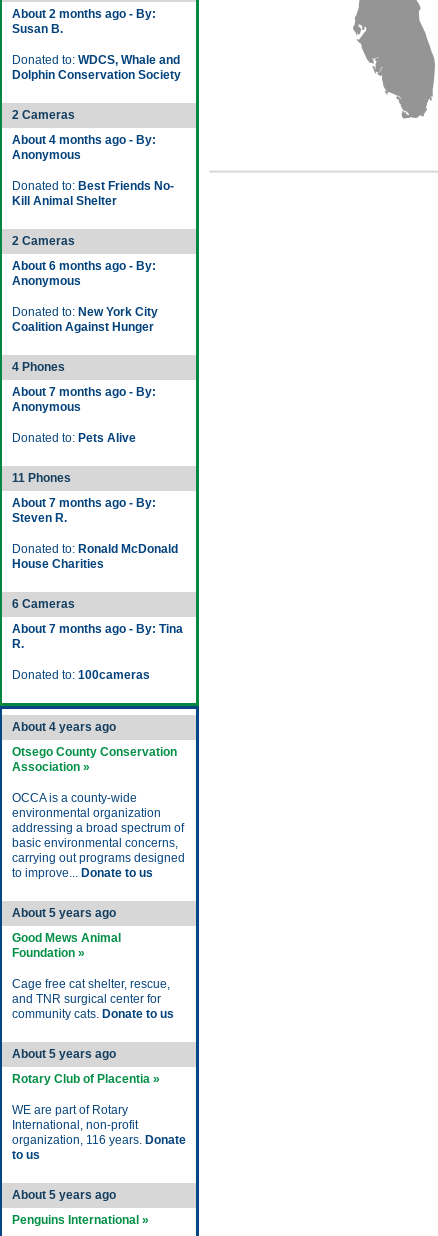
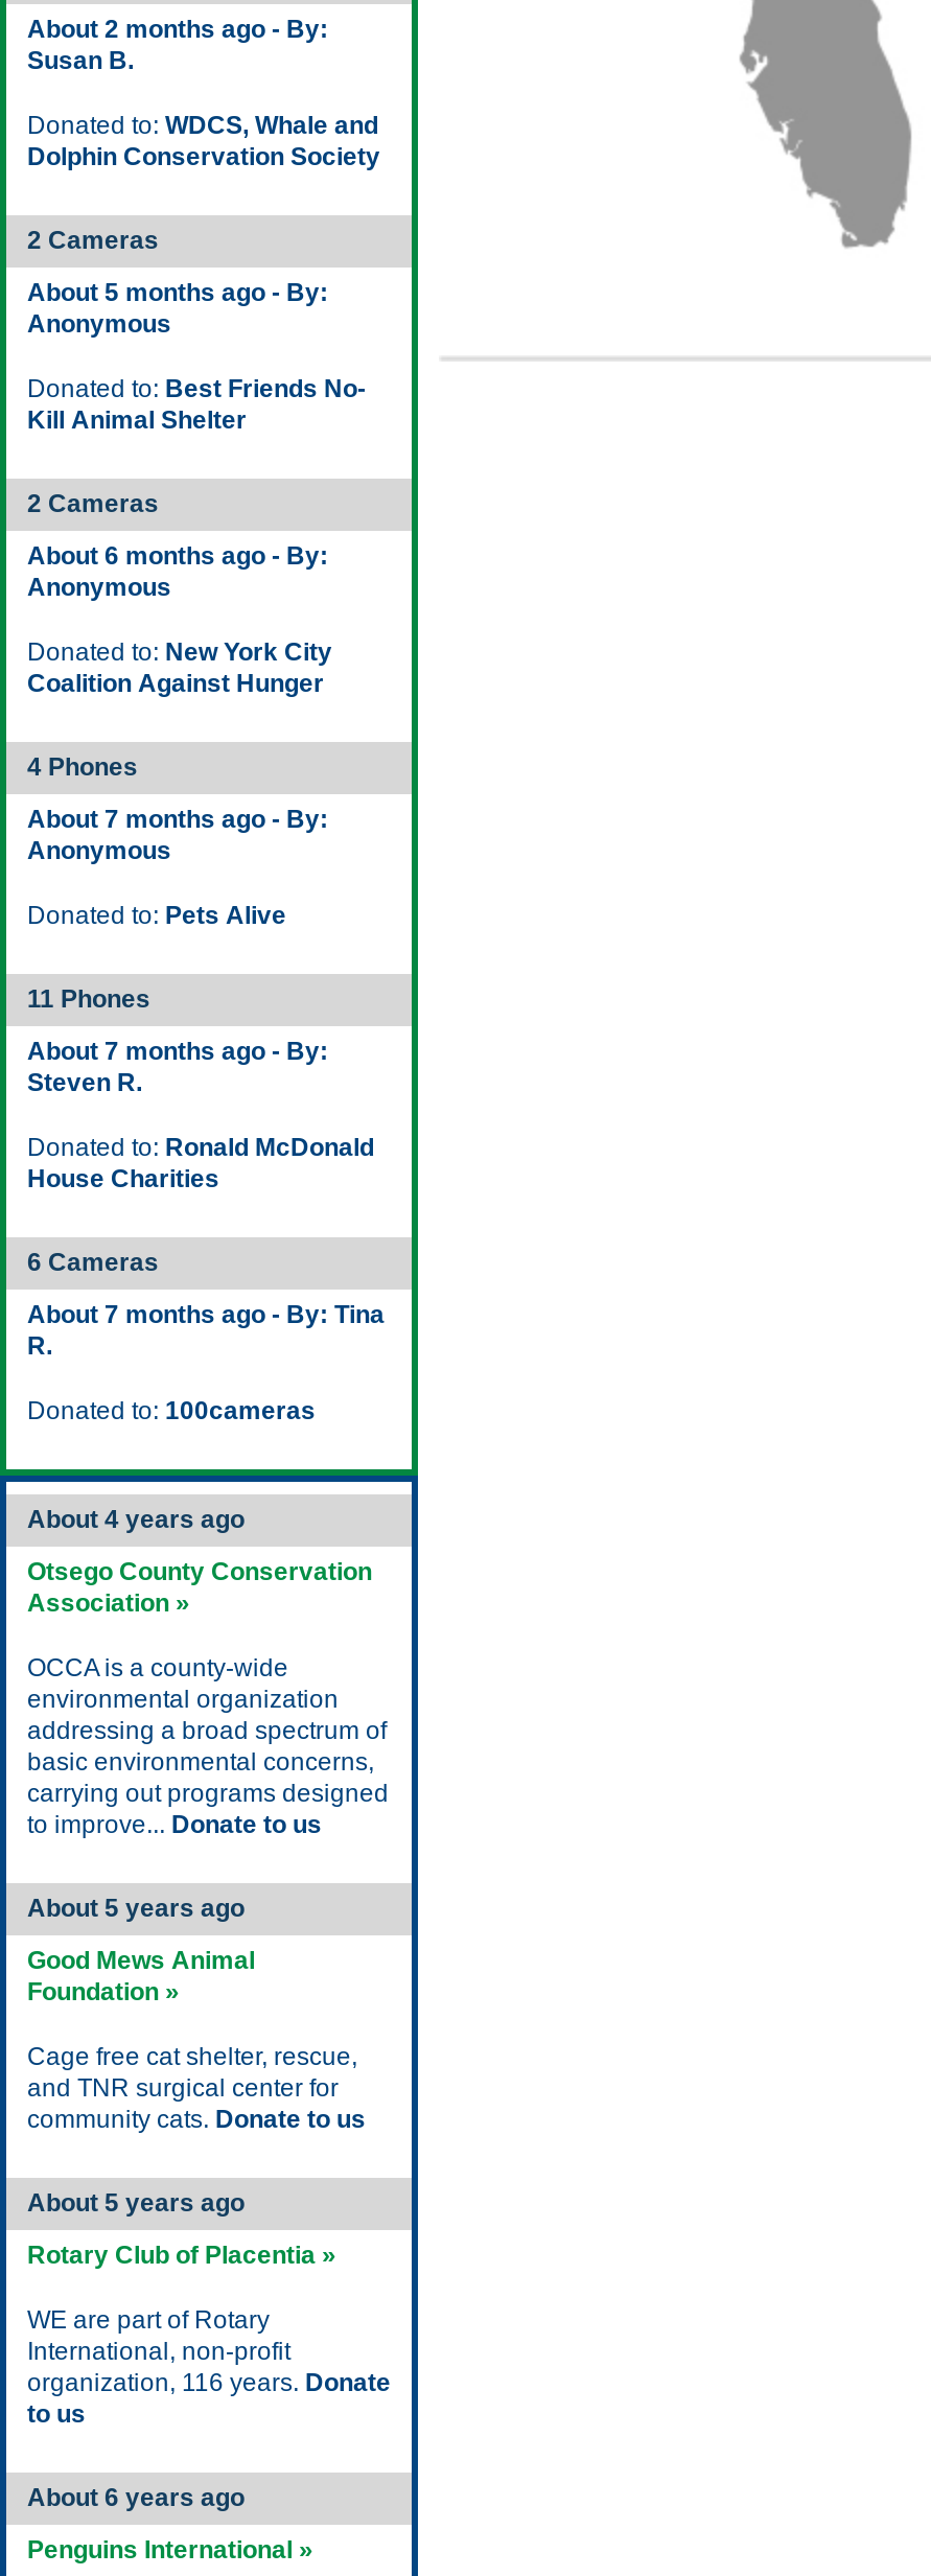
- About 4 months ago - By:
+ About 5 months ago - By:

- About 5 years ago
+ About 6 years ago
